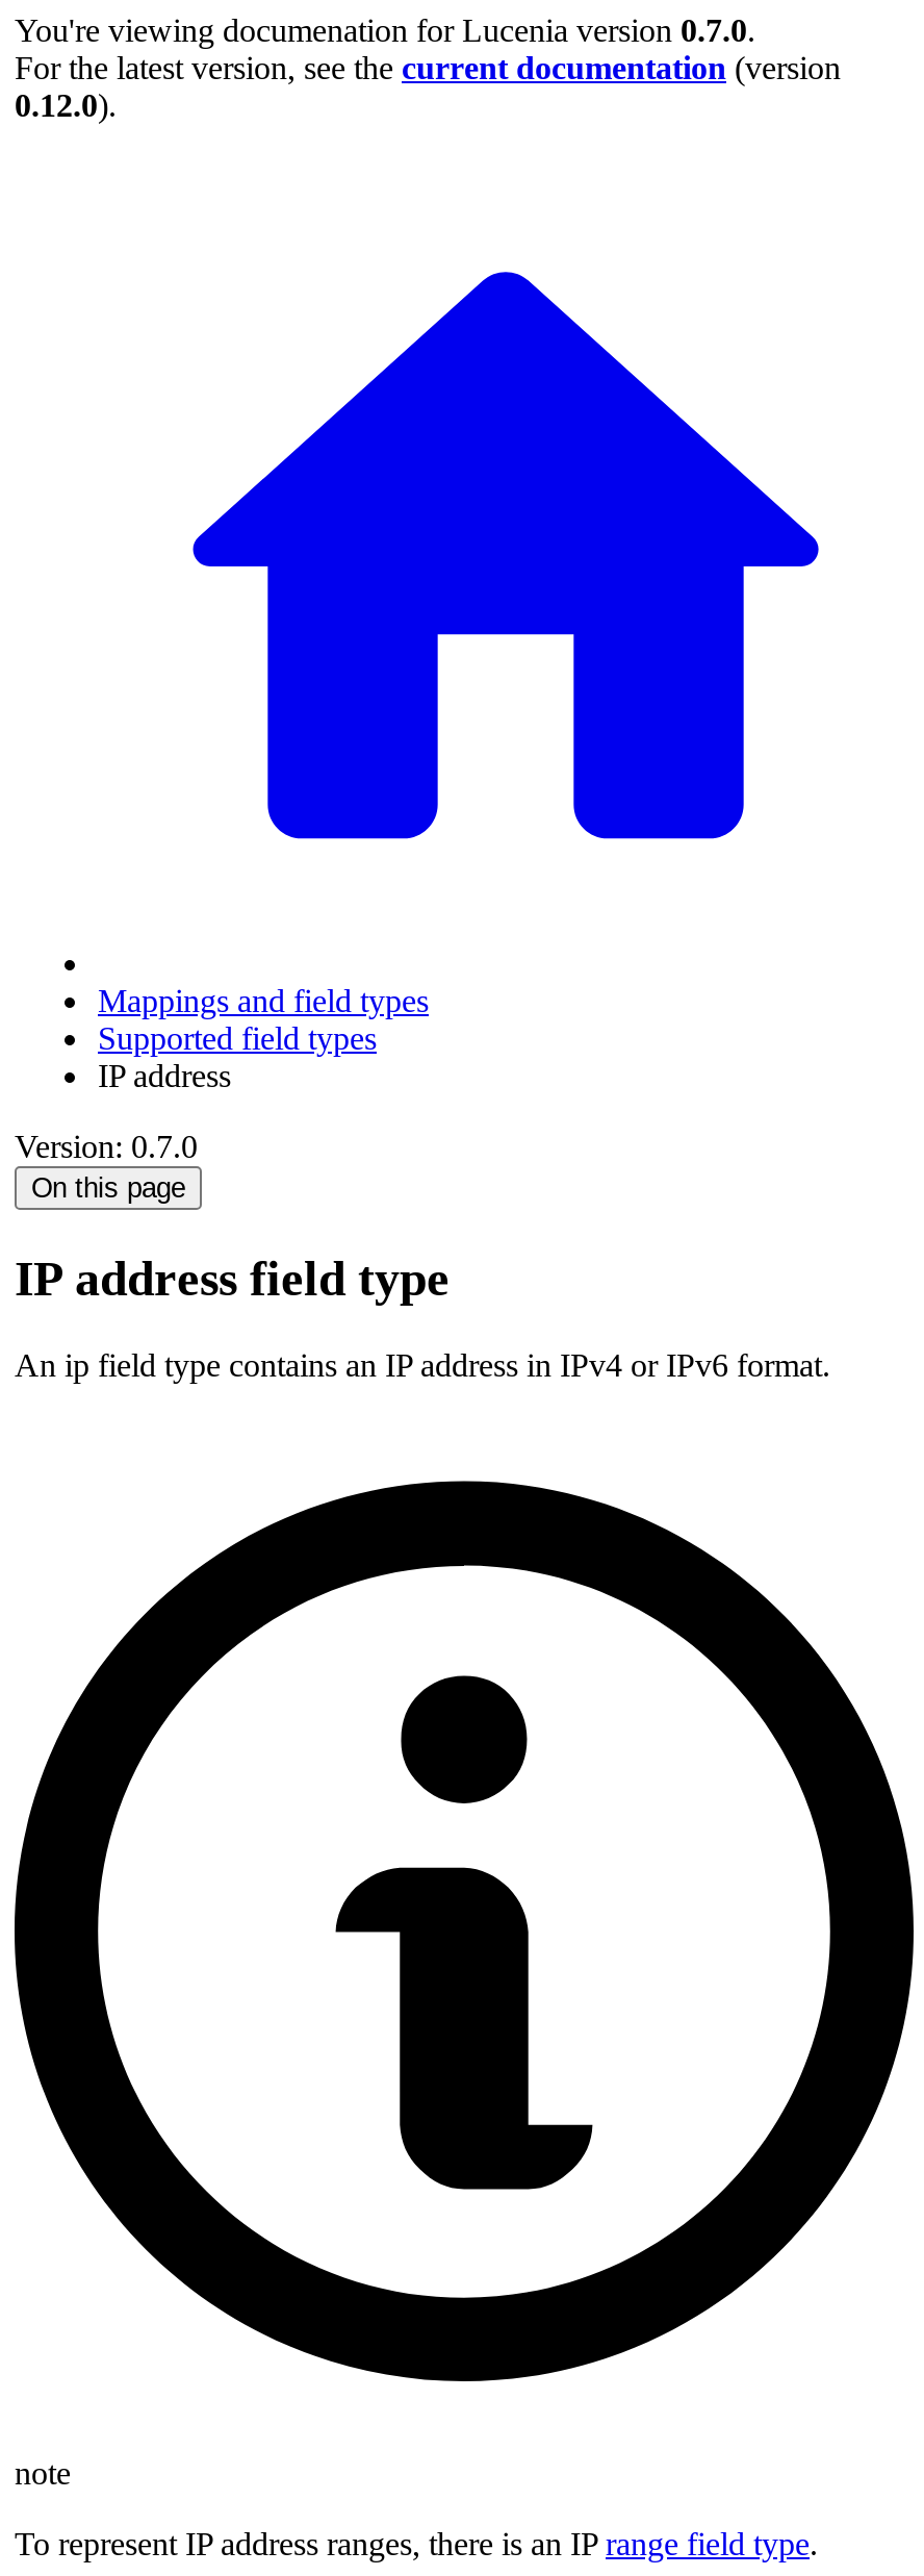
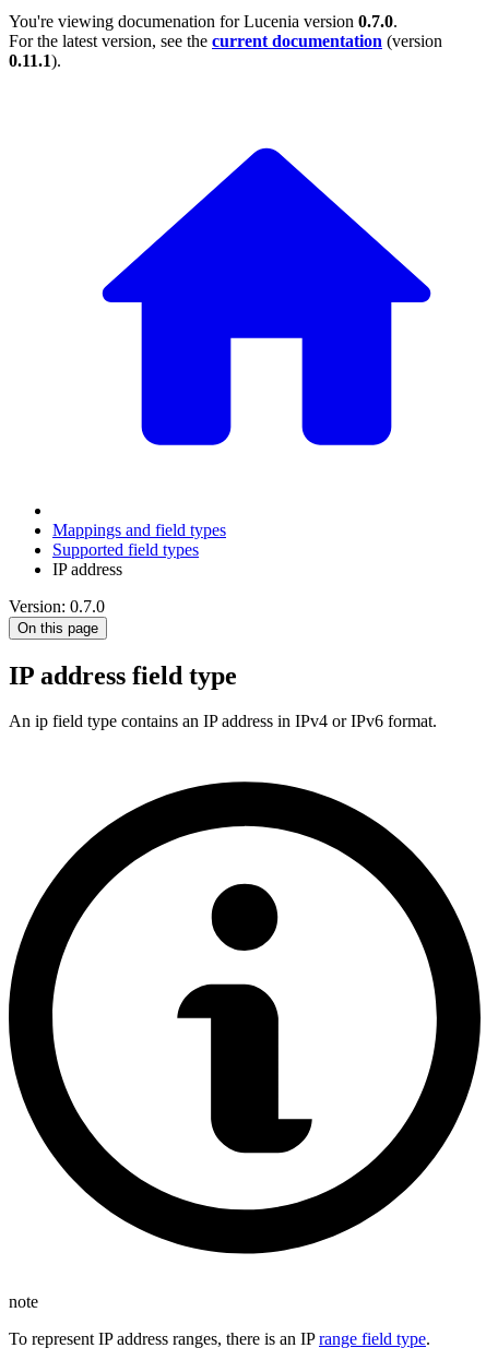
- 0.12.0).
+ 0.11.1).
